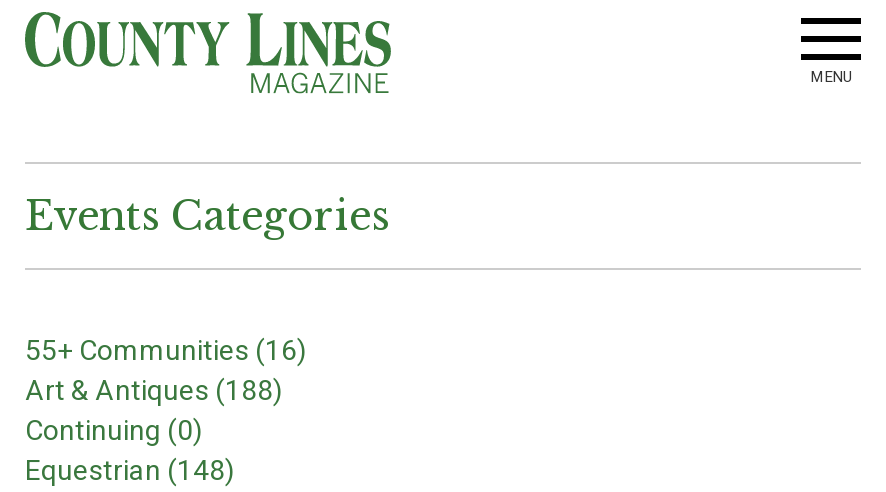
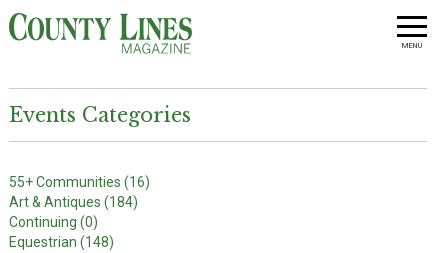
- Art & Antiques (188)
+ Art & Antiques (184)
